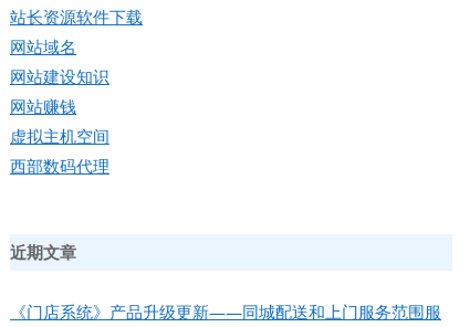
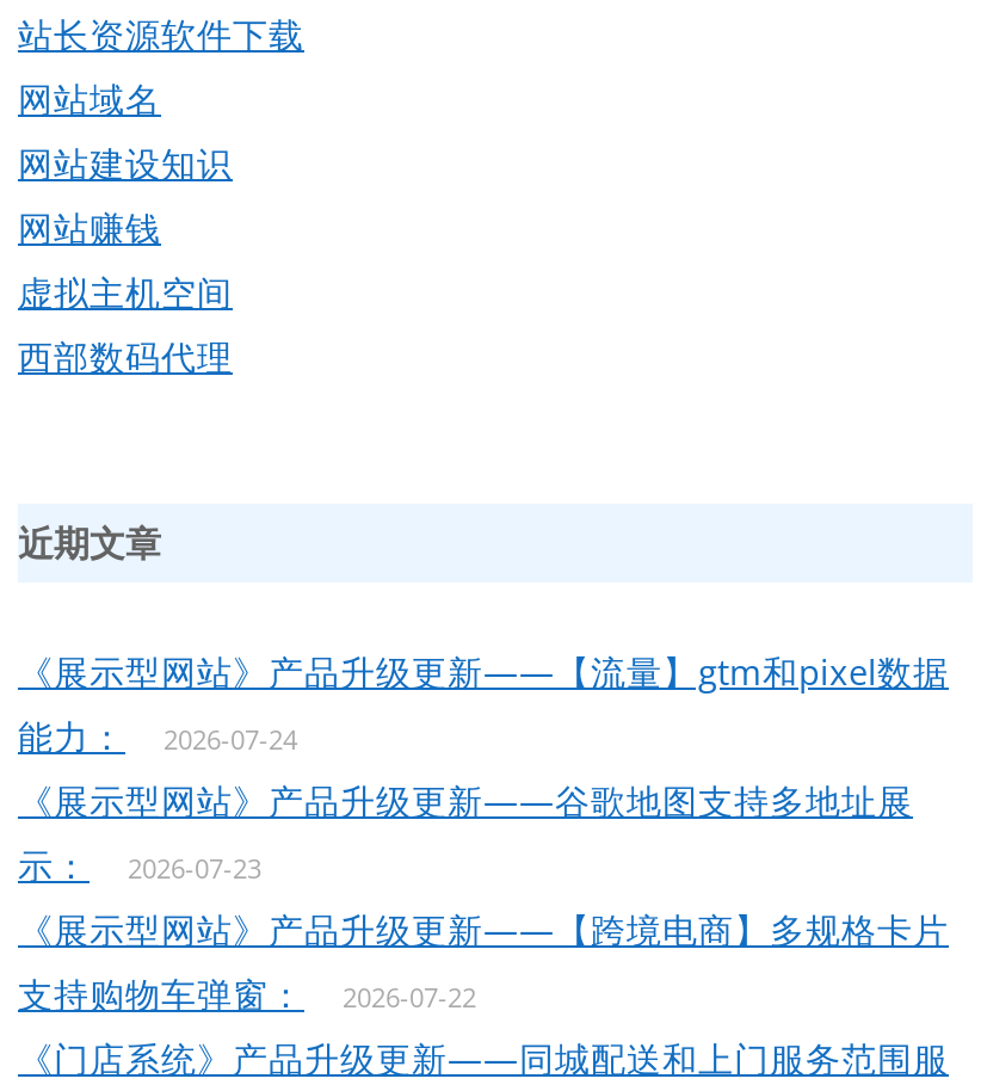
+ 《展示型网站》产品升级更新——【流量】gtm和pixel数据
+ 能力：
+ 2026-07-24
+ 《展示型网站》产品升级更新——谷歌地图支持多地址展
+ 示：
+ 2026-07-23
+ 《展示型网站》产品升级更新——【跨境电商】多规格卡片
+ 支持购物车弹窗：
+ 2026-07-22
